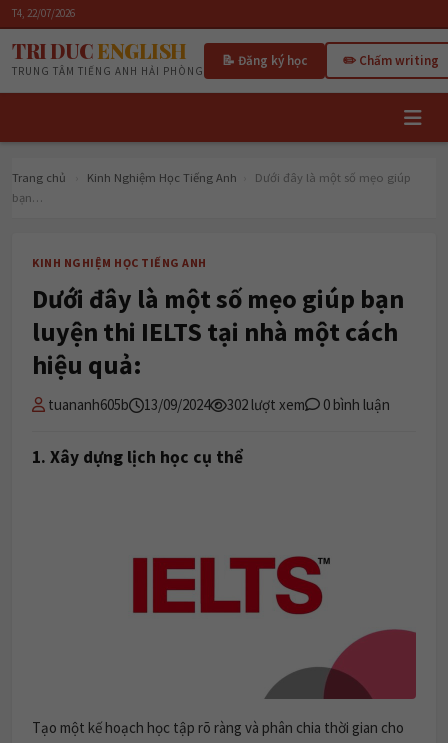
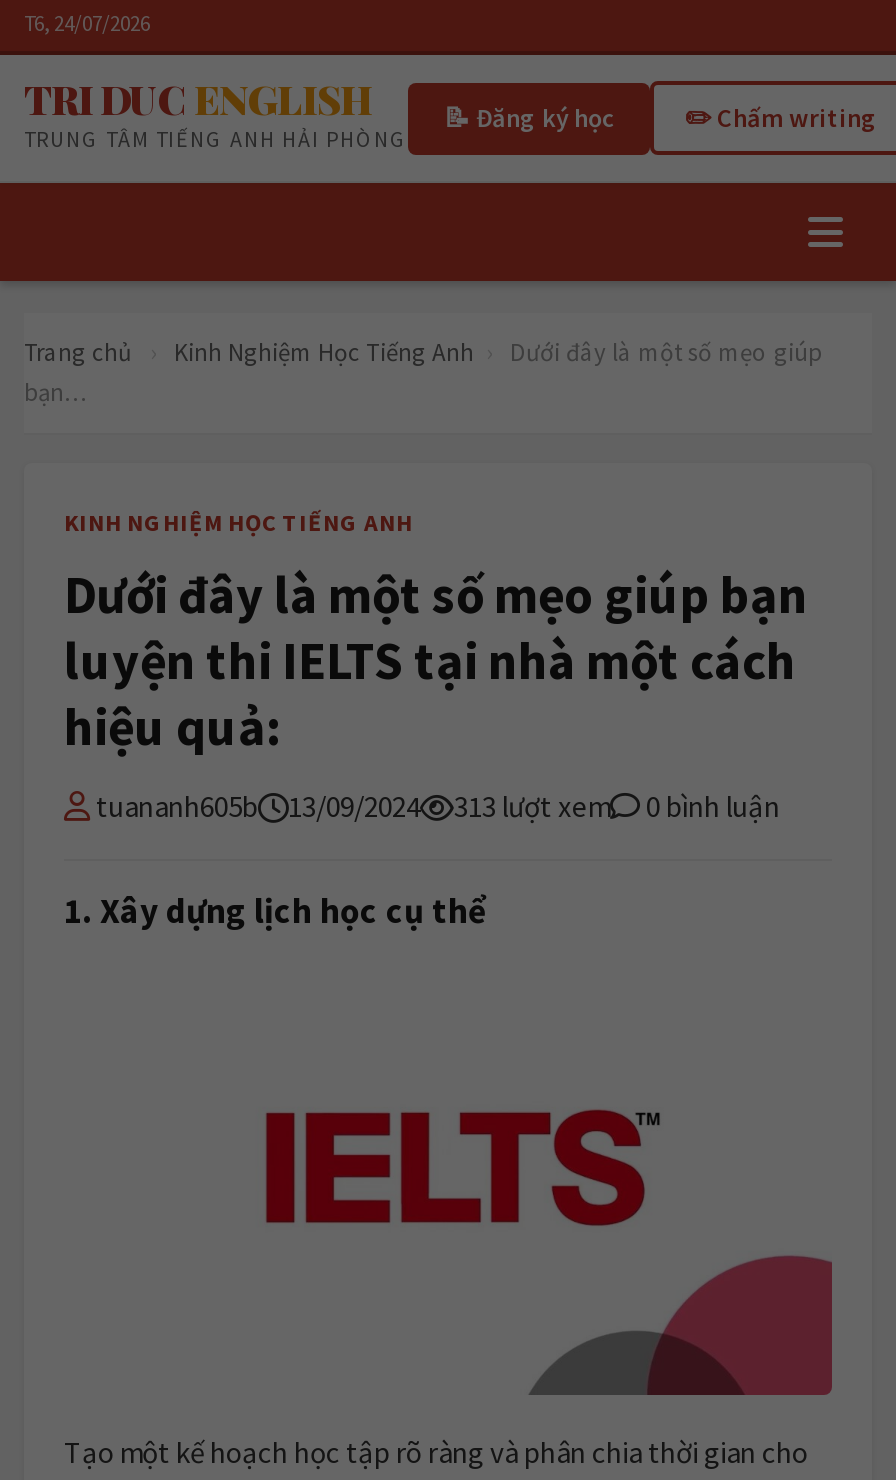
- T4, 22/07/2026
+ T6, 24/07/2026

- tuananh605b 13/09/2024 302 lượt xem 0 bình luận
+ tuananh605b 13/09/2024 313 lượt xem 0 bình luận
